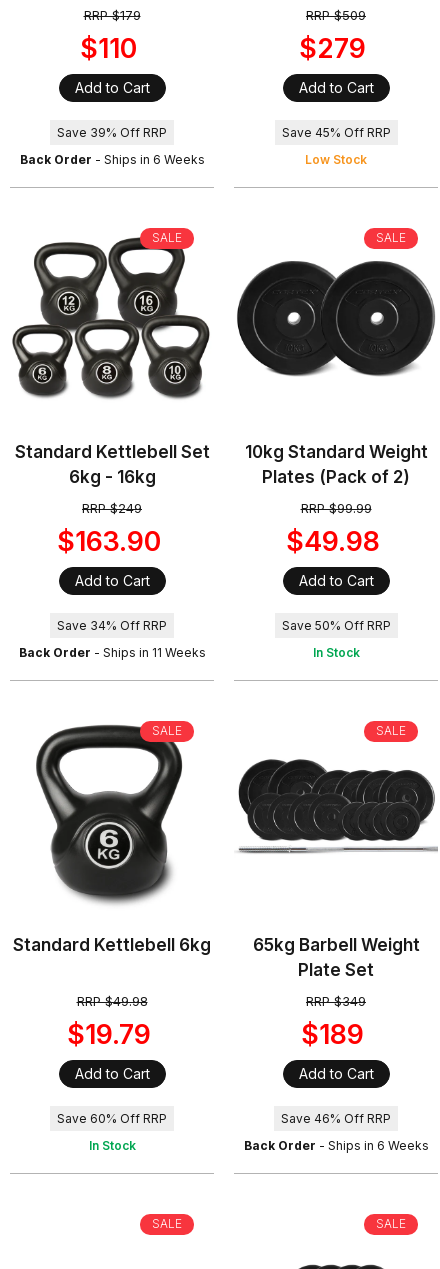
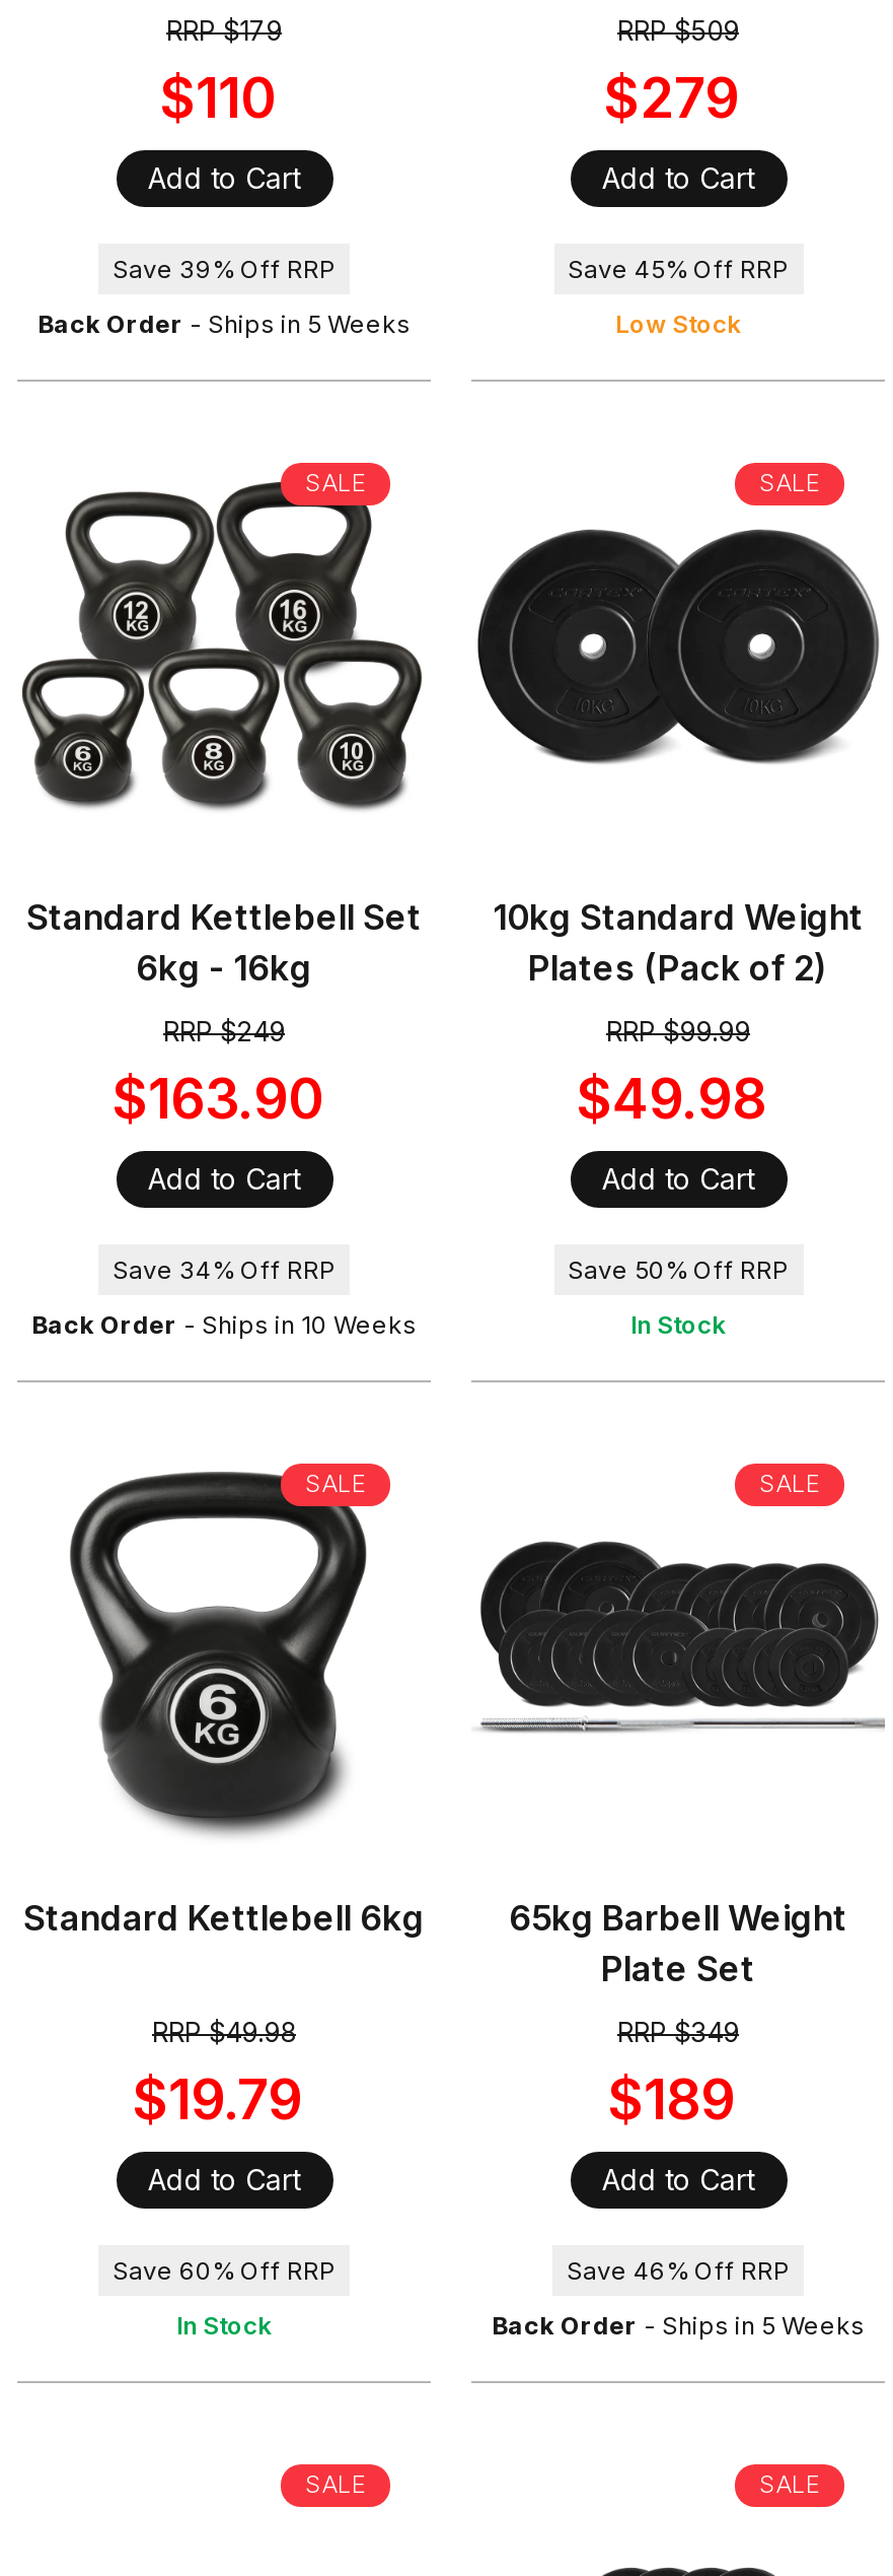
- Back Order - Ships in 6 Weeks
+ Back Order - Ships in 5 Weeks

- Back Order - Ships in 11 Weeks
+ Back Order - Ships in 10 Weeks

- Back Order - Ships in 6 Weeks
+ Back Order - Ships in 5 Weeks
